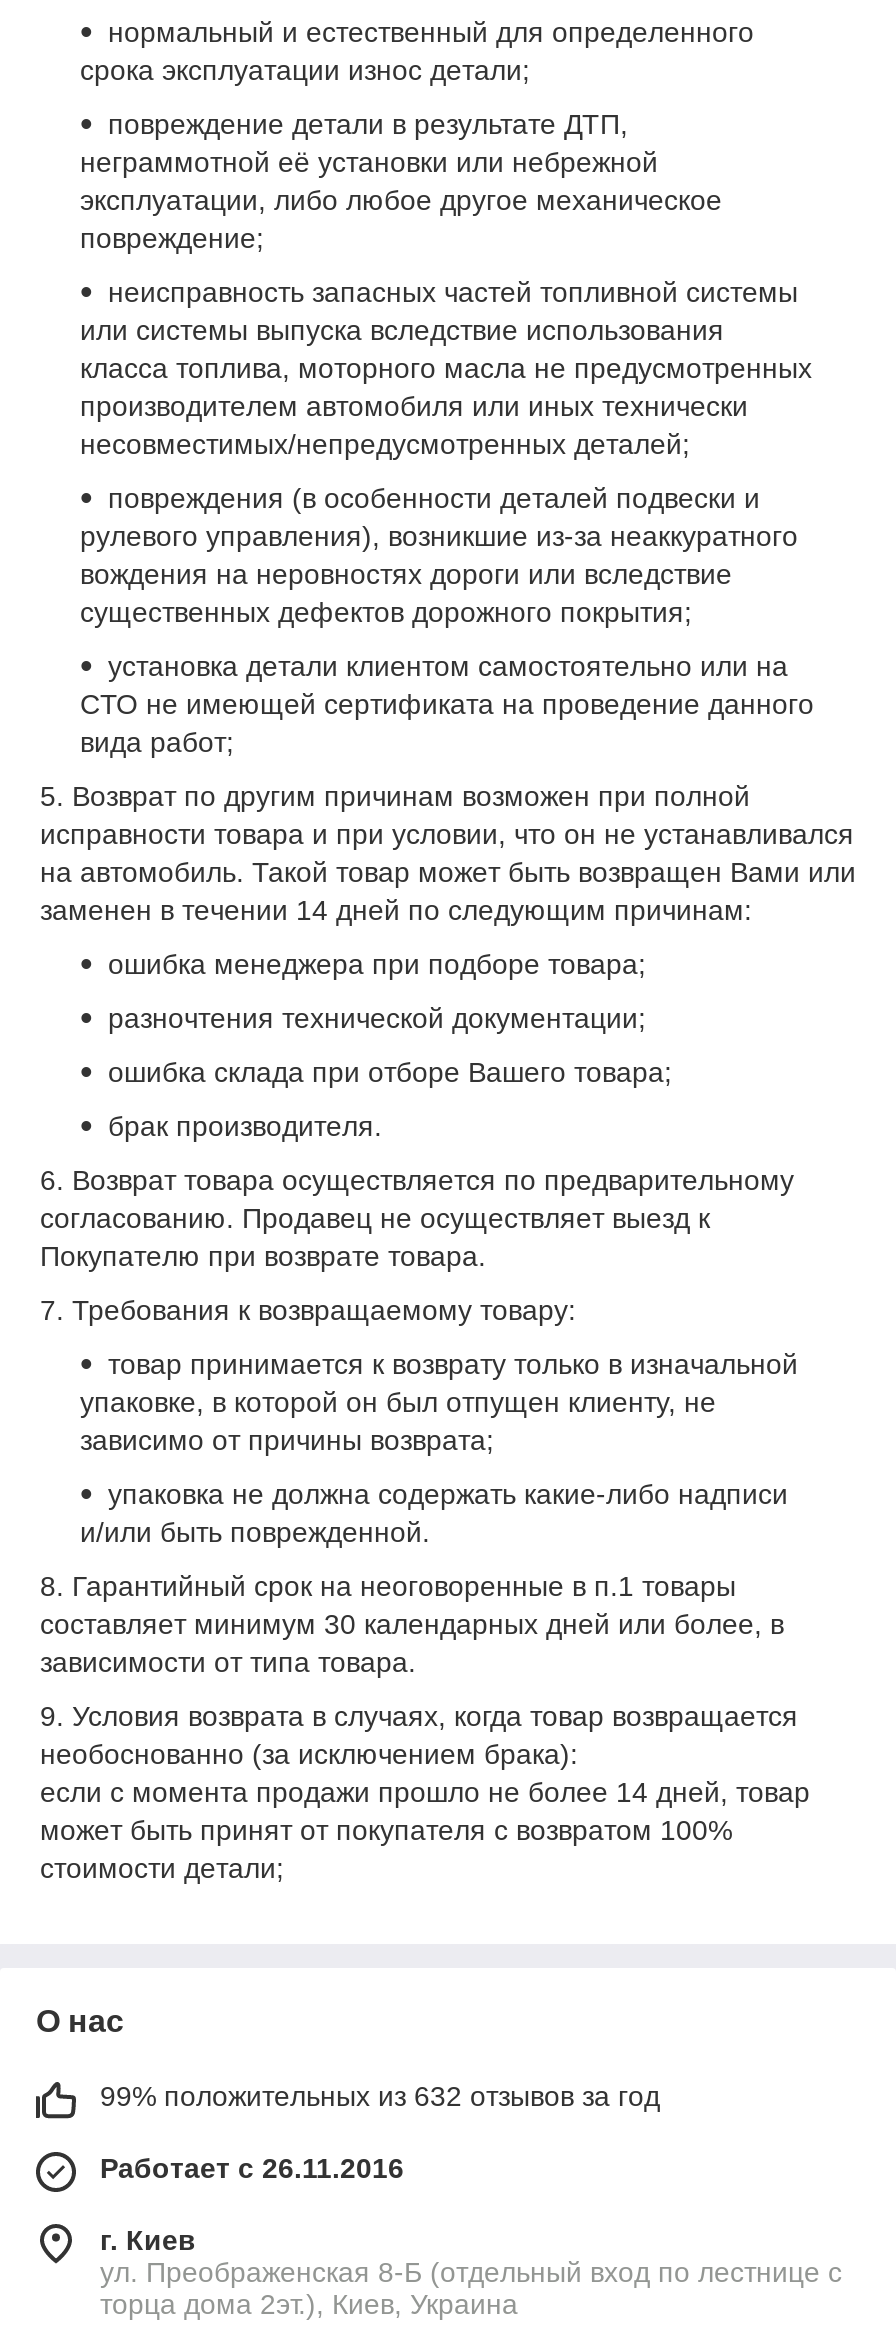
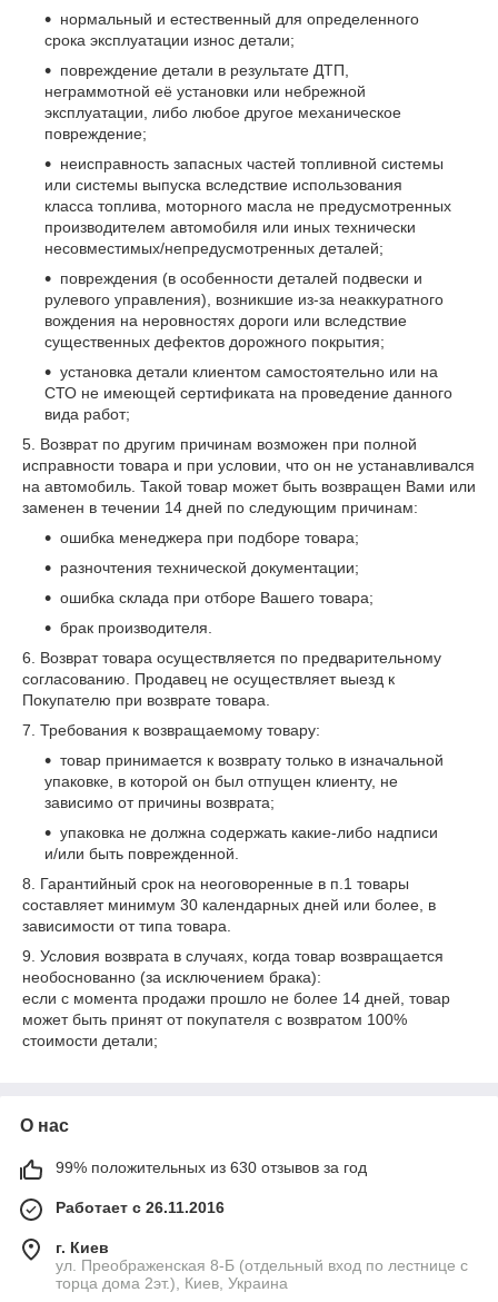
- 99% положительных из 632 отзывов за год
+ 99% положительных из 630 отзывов за год
